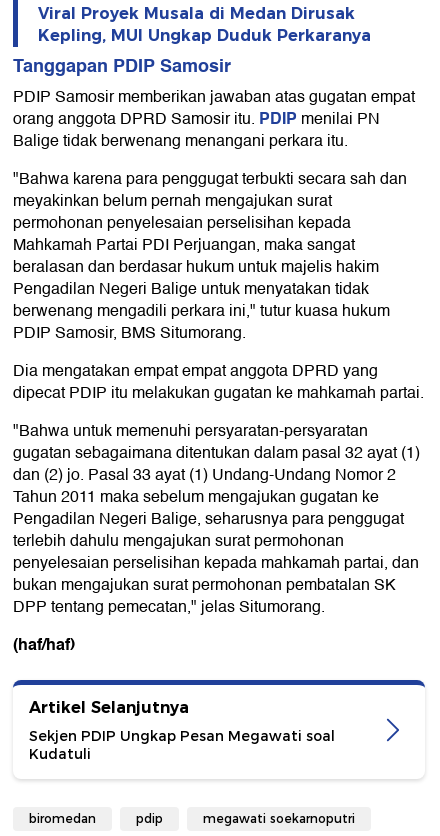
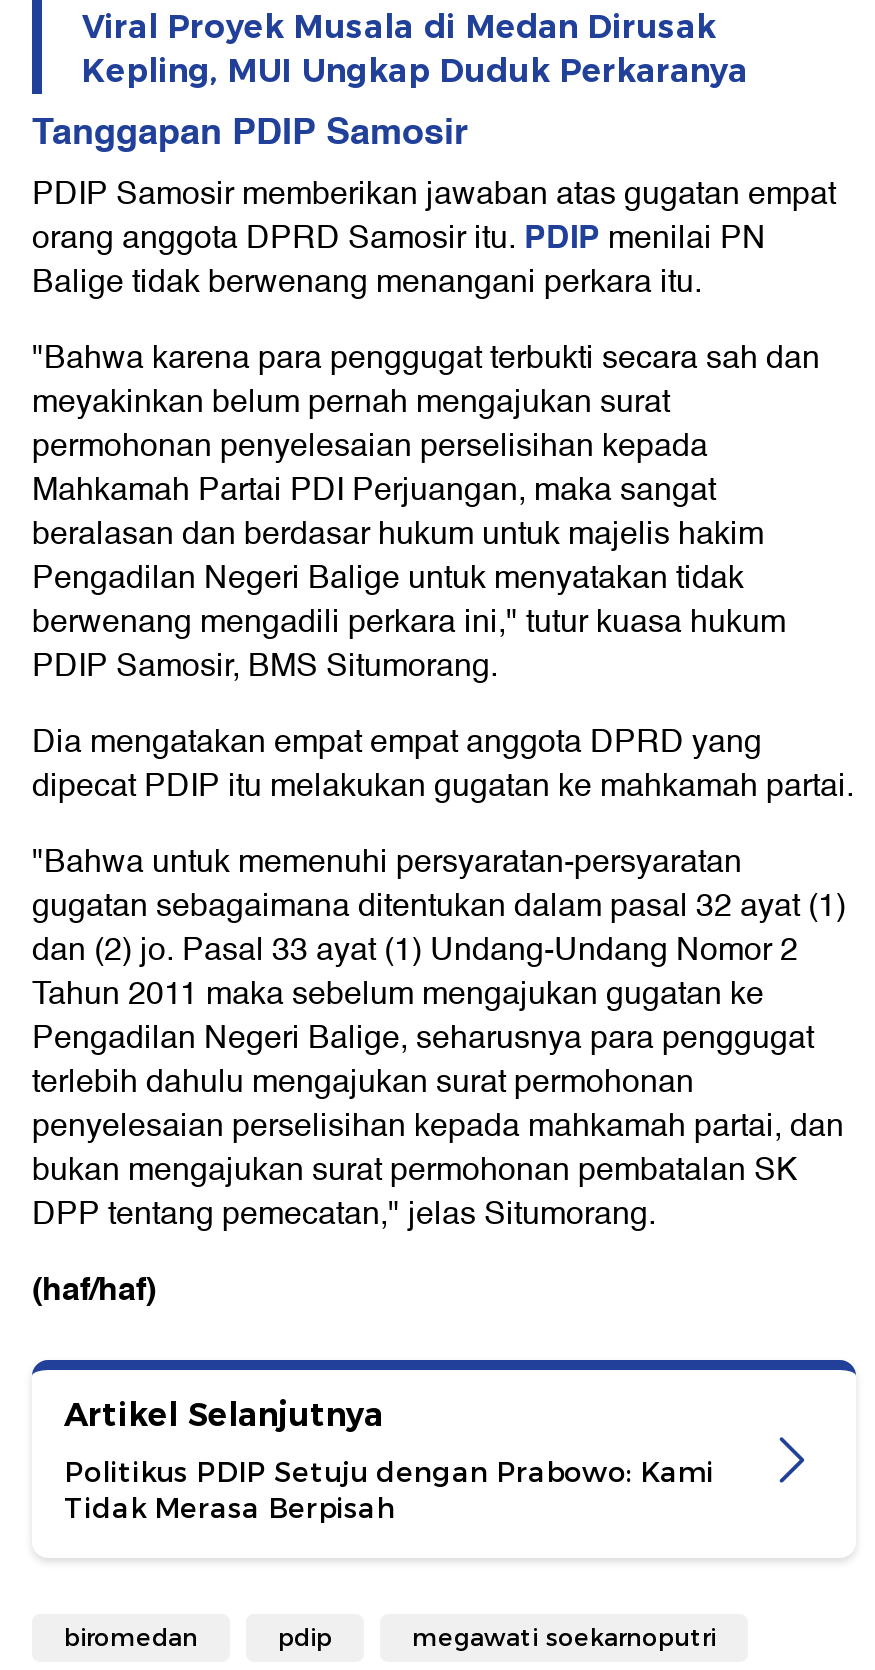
- Sekjen PDIP Ungkap Pesan Megawati soal
- Kudatuli
+ Politikus PDIP Setuju dengan Prabowo: Kami
+ Tidak Merasa Berpisah
